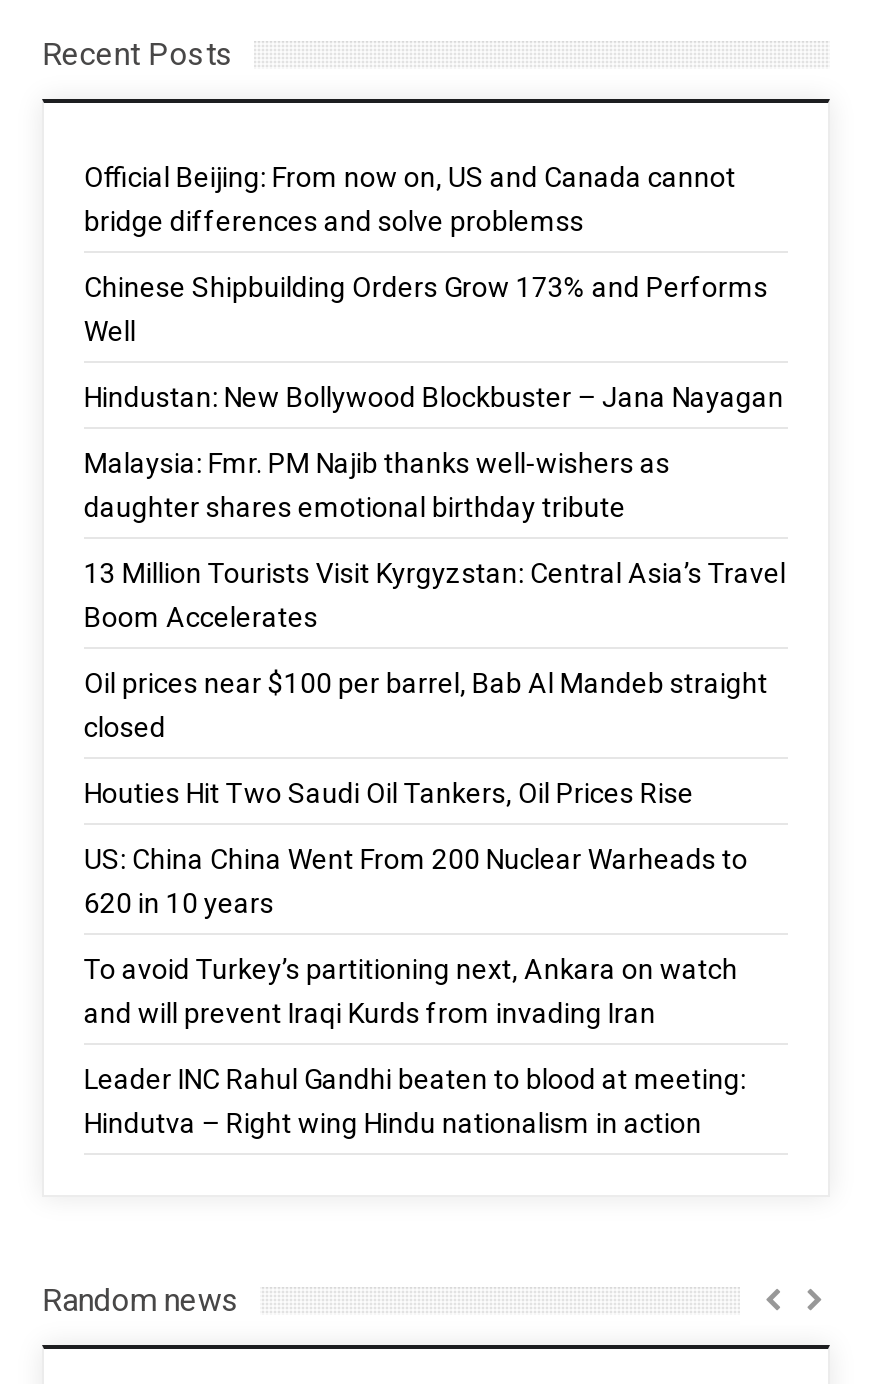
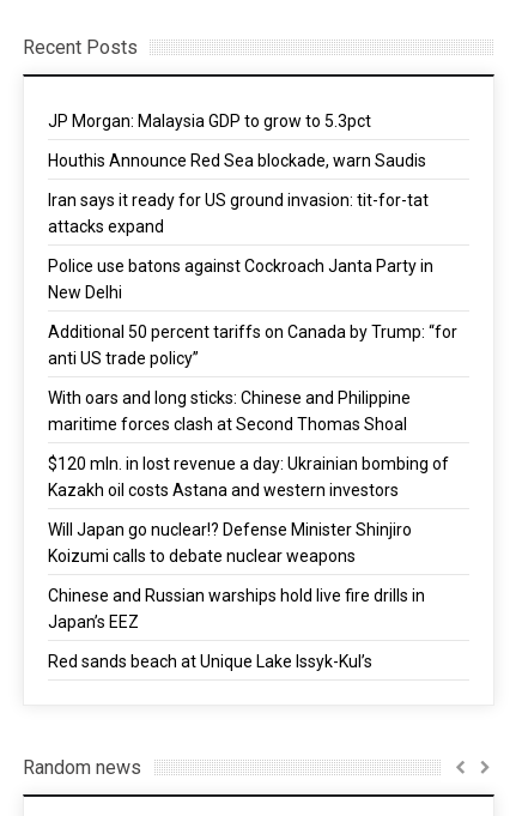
- Official Beijing: From now on, US and Canada cannot
- bridge differences and solve problemss
+ JP Morgan: Malaysia GDP to grow to 5.3pct

- Chinese Shipbuilding Orders Grow 173% and Performs
- Well
+ Houthis Announce Red Sea blockade, warn Saudis

- Hindustan: New Bollywood Blockbuster – Jana Nayagan
+ Iran says it ready for US ground invasion: tit-for-tat
+ attacks expand

- Malaysia: Fmr. PM Najib thanks well-wishers as
- daughter shares emotional birthday tribute
+ Police use batons against Cockroach Janta Party in
+ New Delhi

- 13 Million Tourists Visit Kyrgyzstan: Central Asia’s Travel
- Boom Accelerates
+ Additional 50 percent tariffs on Canada by Trump: “for
+ anti US trade policy”

- Oil prices near $100 per barrel, Bab Al Mandeb straight
- closed
+ With oars and long sticks: Chinese and Philippine
+ maritime forces clash at Second Thomas Shoal

- Houties Hit Two Saudi Oil Tankers, Oil Prices Rise
+ $120 mln. in lost revenue a day: Ukrainian bombing of
+ Kazakh oil costs Astana and western investors

- US: China China Went From 200 Nuclear Warheads to
- 620 in 10 years
+ Will Japan go nuclear!? Defense Minister Shinjiro
+ Koizumi calls to debate nuclear weapons

- To avoid Turkey’s partitioning next, Ankara on watch
- and will prevent Iraqi Kurds from invading Iran
+ Chinese and Russian warships hold live fire drills in
+ Japan’s EEZ

- Leader INC Rahul Gandhi beaten to blood at meeting:
- Hindutva – Right wing Hindu nationalism in action
+ Red sands beach at Unique Lake Issyk-Kul’s
